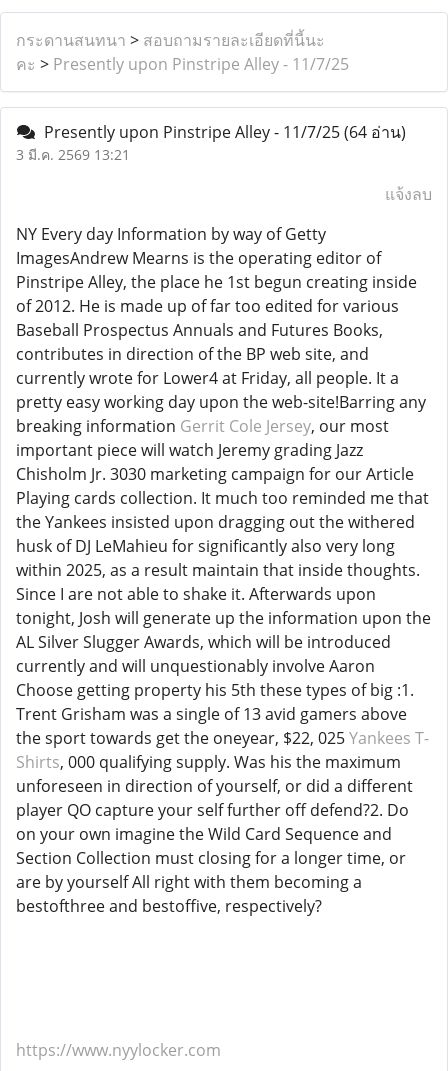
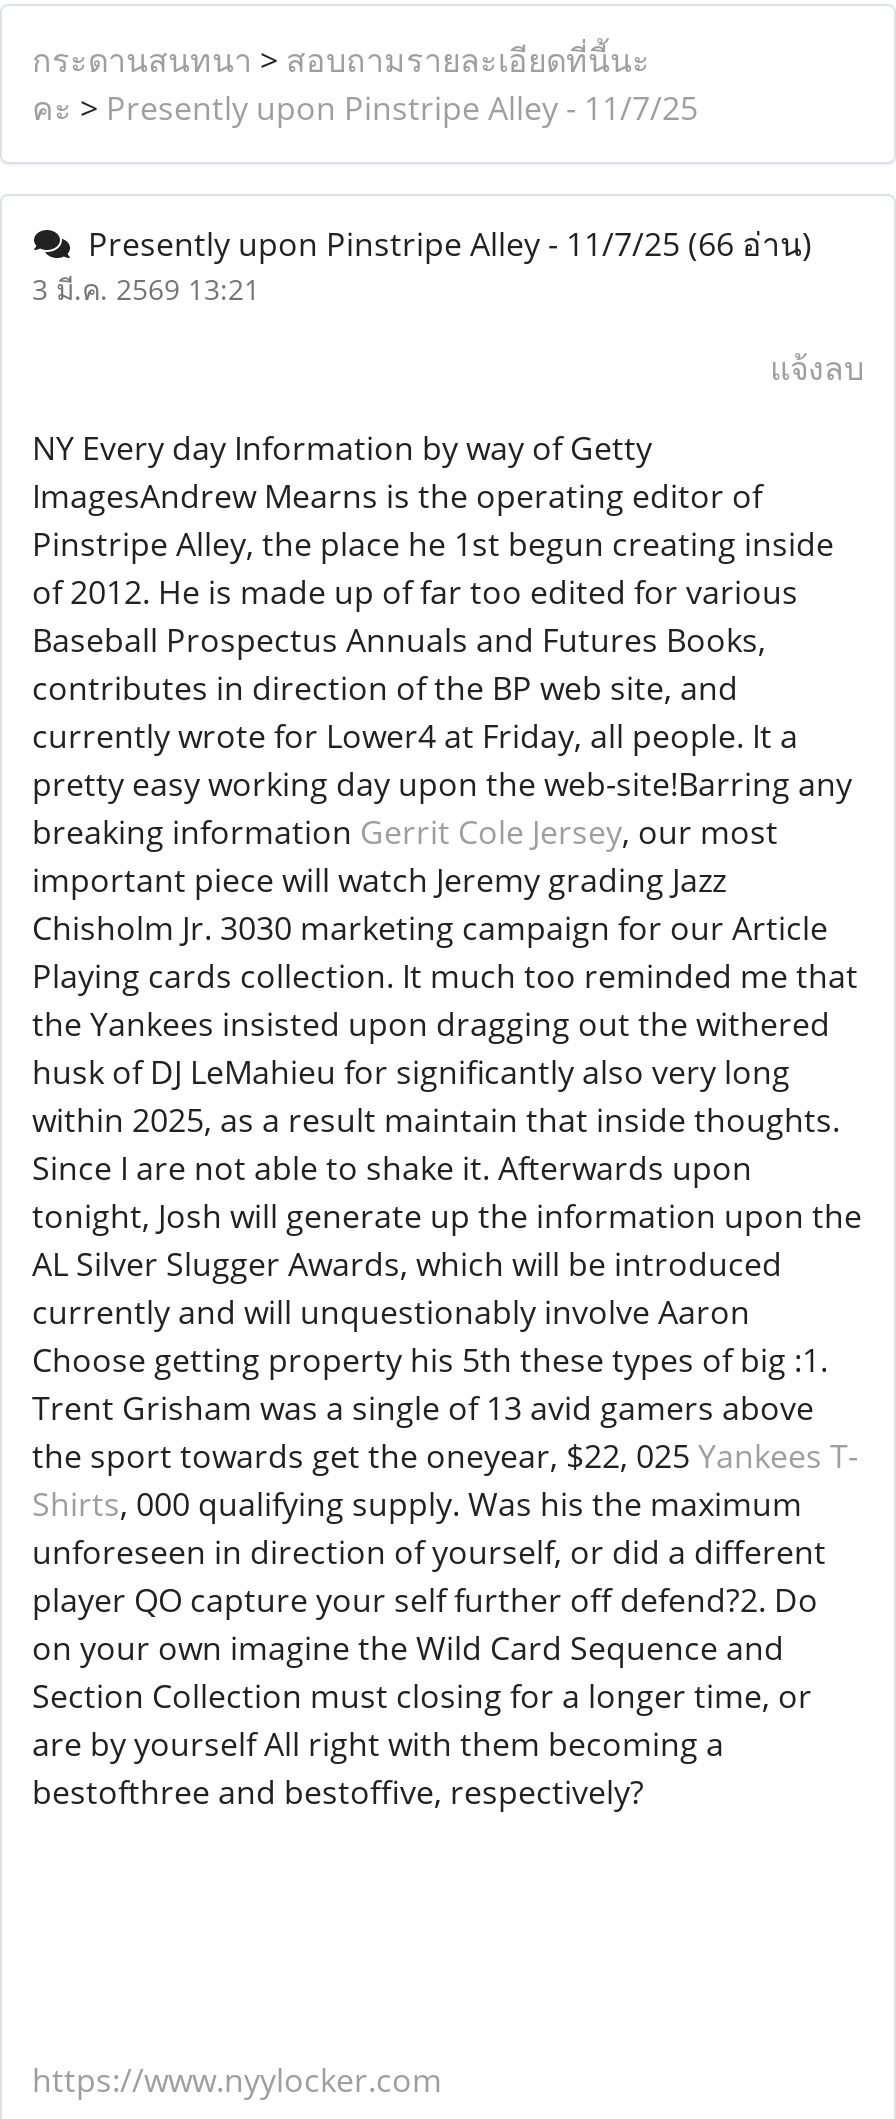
- Presently upon Pinstripe Alley - 11/7/25 (64 อ่าน)
+ Presently upon Pinstripe Alley - 11/7/25 (66 อ่าน)
